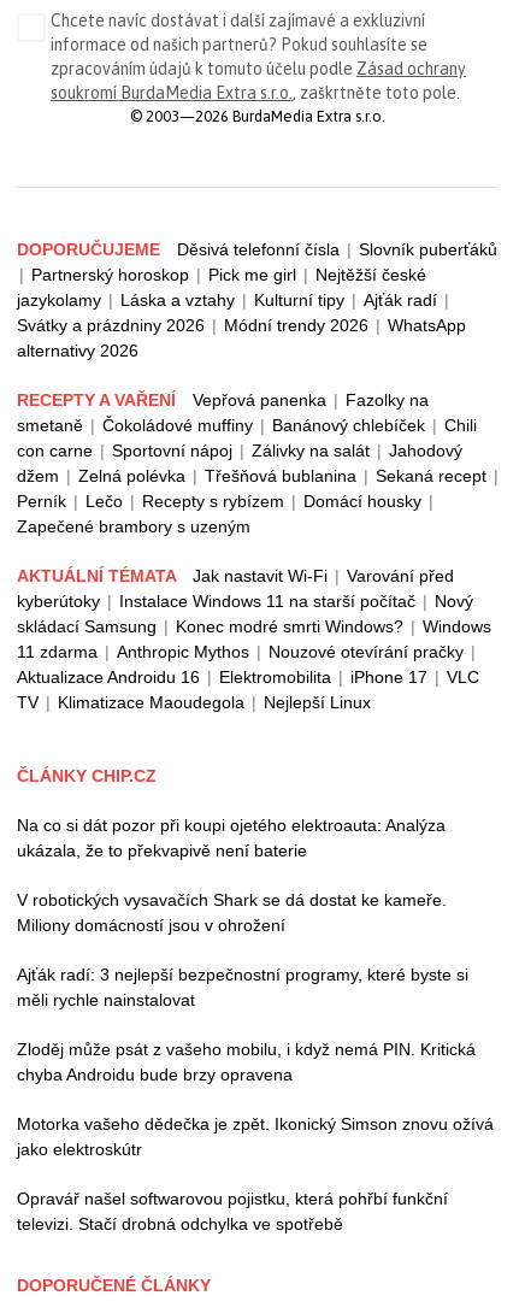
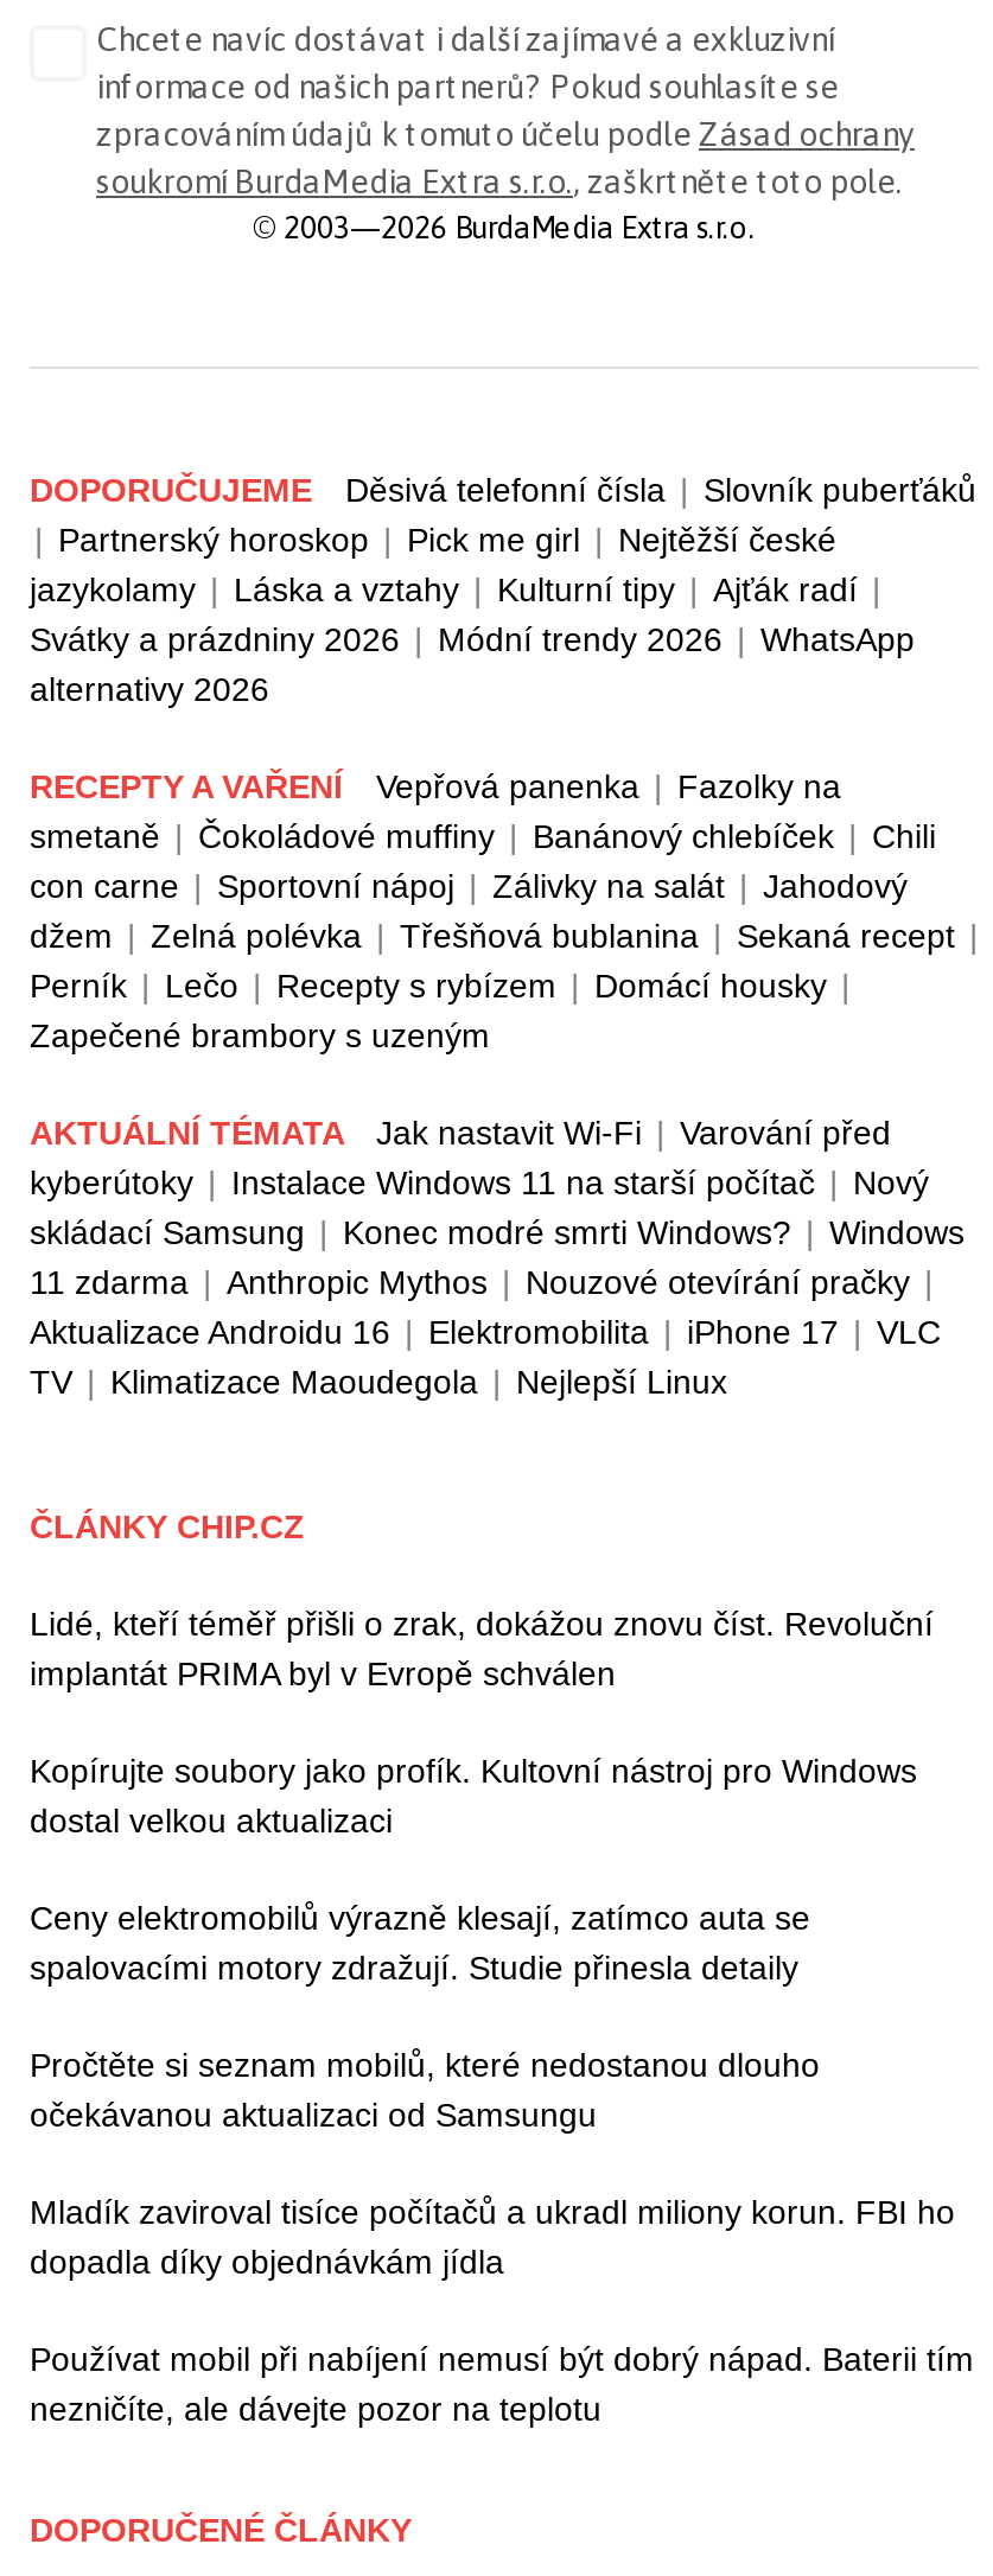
- Na co si dát pozor při koupi ojetého elektroauta: Analýza
- ukázala, že to překvapivě není baterie
+ Lidé, kteří téměř přišli o zrak, dokážou znovu číst. Revoluční
+ implantát PRIMA byl v Evropě schválen

- V robotických vysavačích Shark se dá dostat ke kameře.
- Miliony domácností jsou v ohrožení
+ Kopírujte soubory jako profík. Kultovní nástroj pro Windows
+ dostal velkou aktualizaci

- Ajťák radí: 3 nejlepší bezpečnostní programy, které byste si
- měli rychle nainstalovat
+ Ceny elektromobilů výrazně klesají, zatímco auta se
+ spalovacími motory zdražují. Studie přinesla detaily

- Zloděj může psát z vašeho mobilu, i když nemá PIN. Kritická
- chyba Androidu bude brzy opravena
+ Pročtěte si seznam mobilů, které nedostanou dlouho
+ očekávanou aktualizaci od Samsungu

- Motorka vašeho dědečka je zpět. Ikonický Simson znovu ožívá
- jako elektroskútr
+ Mladík zaviroval tisíce počítačů a ukradl miliony korun. FBI ho
+ dopadla díky objednávkám jídla

- Opravář našel softwarovou pojistku, která pohřbí funkční
- televizi. Stačí drobná odchylka ve spotřebě
+ Používat mobil při nabíjení nemusí být dobrý nápad. Baterii tím
+ nezničíte, ale dávejte pozor na teplotu
